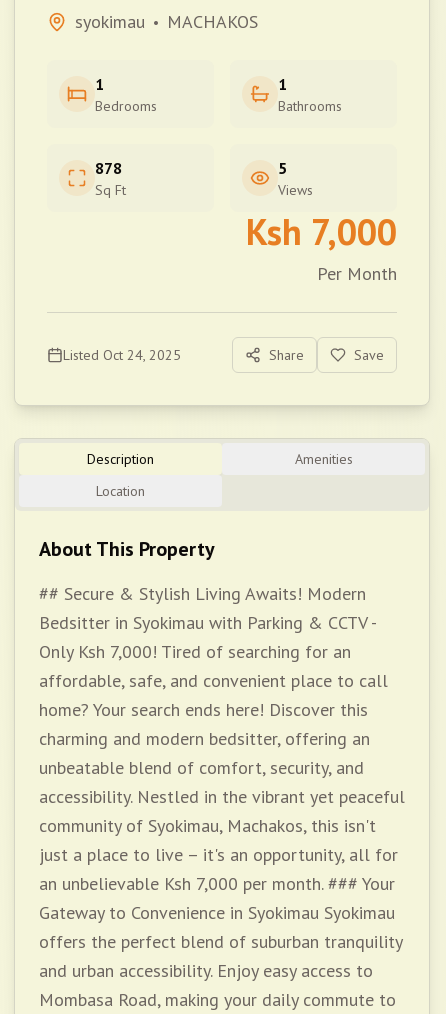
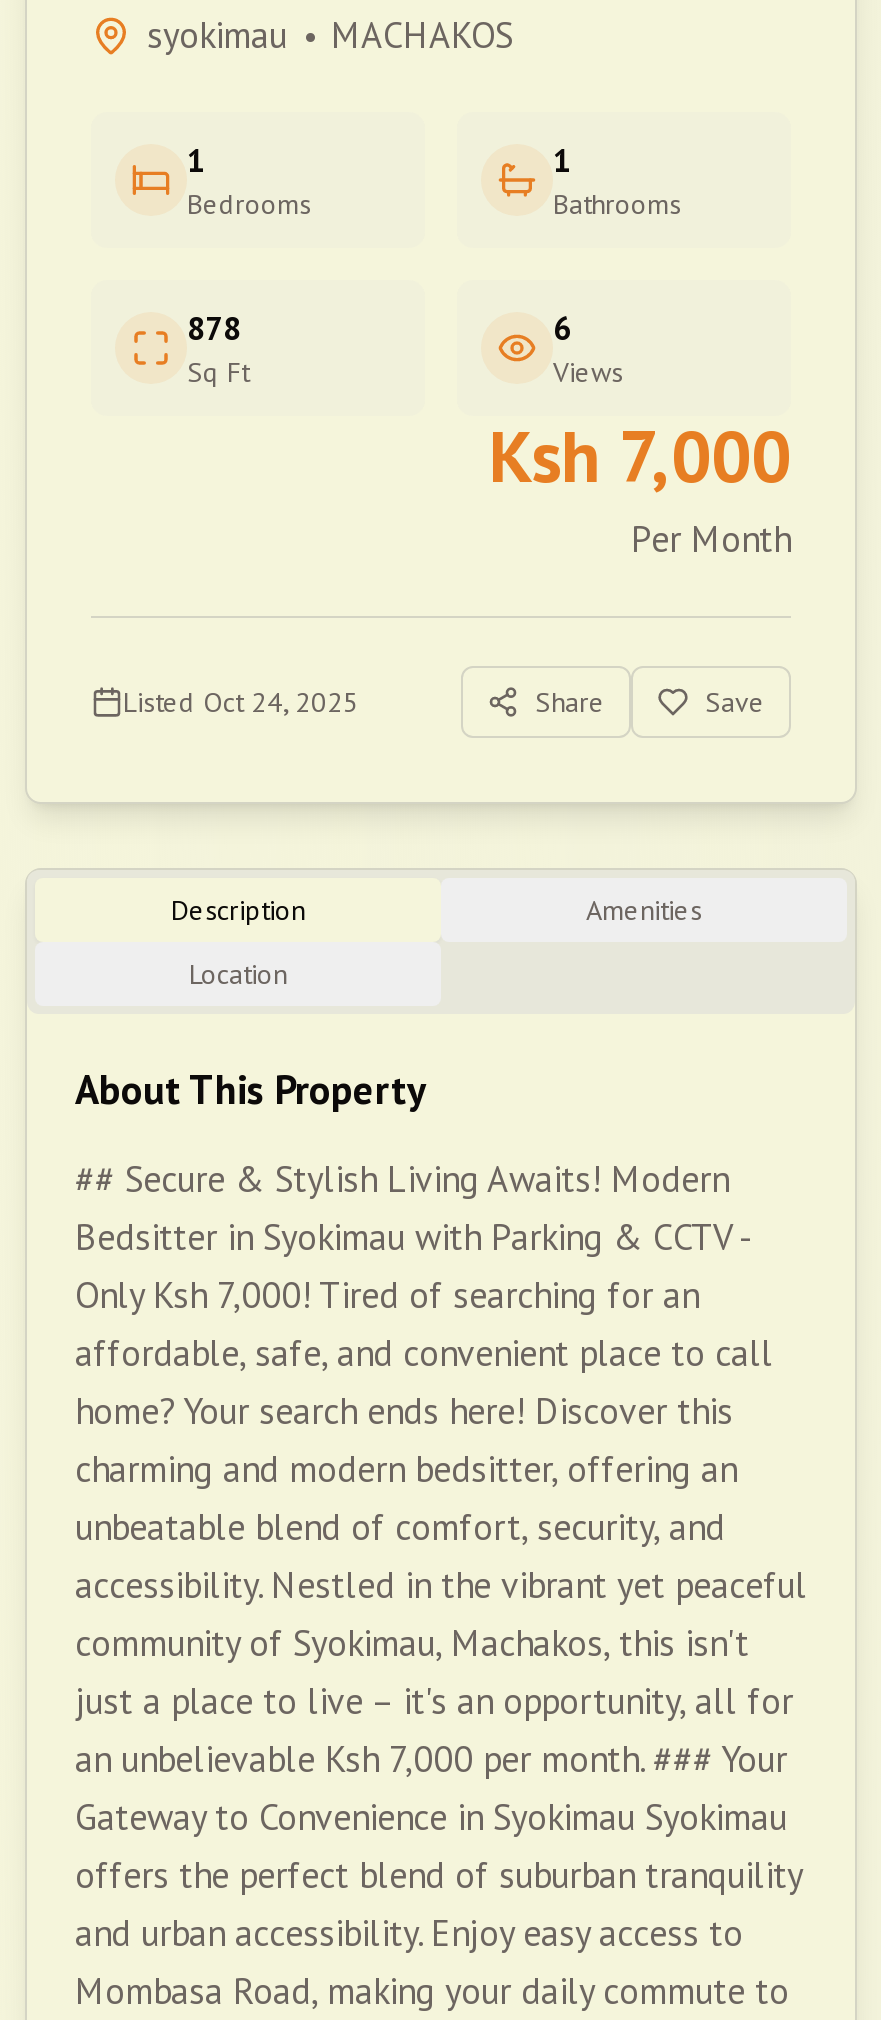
- 5
+ 6
